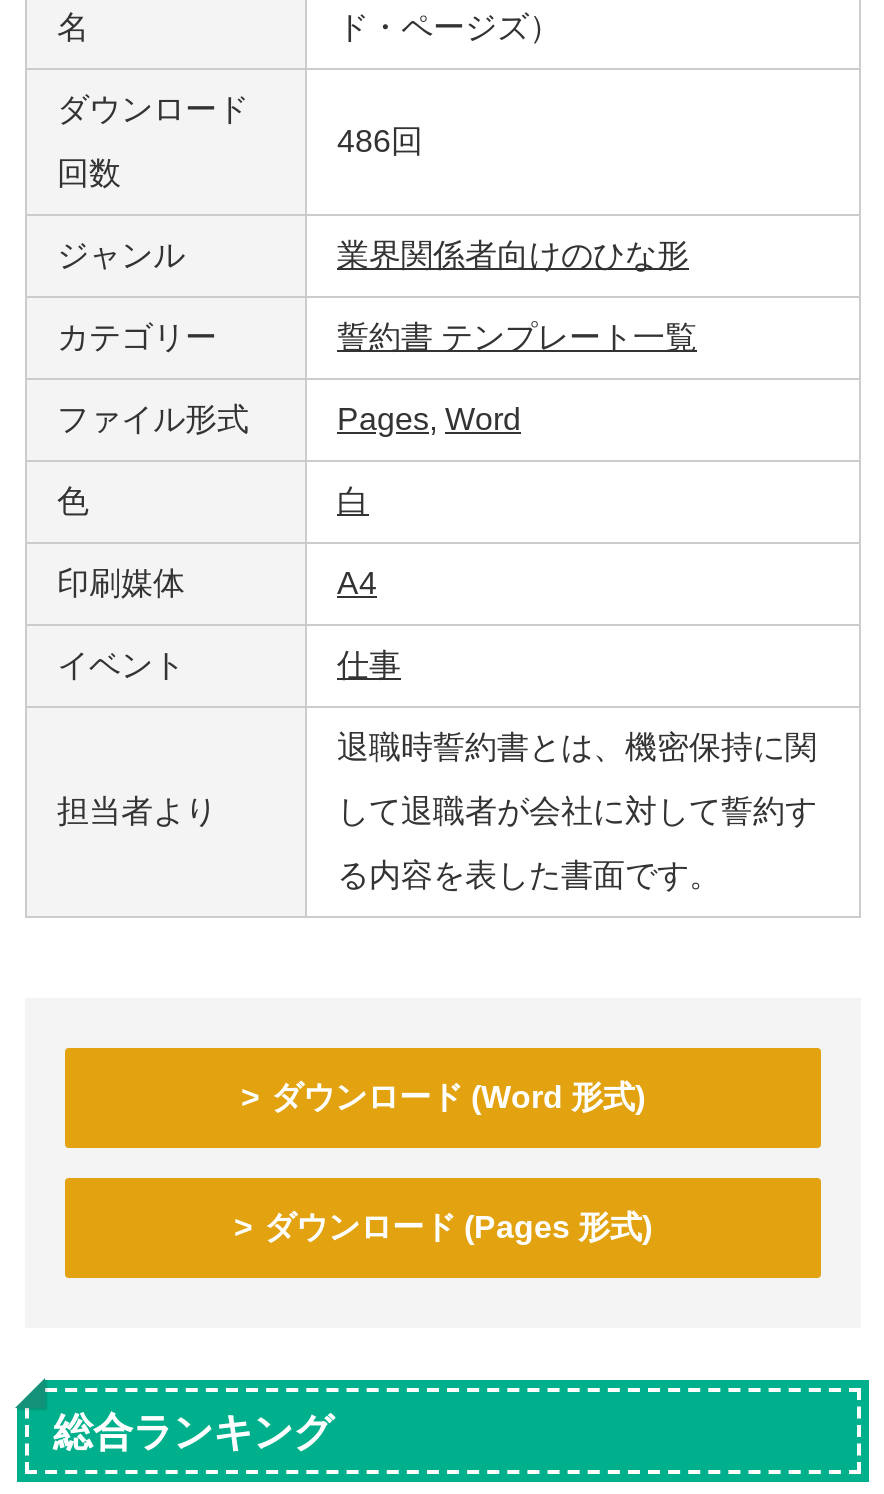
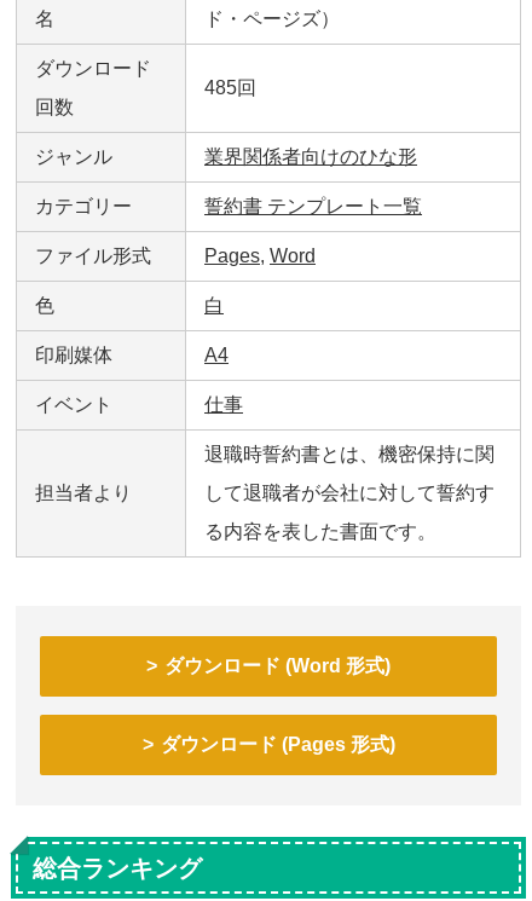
- 486回
+ 485回
